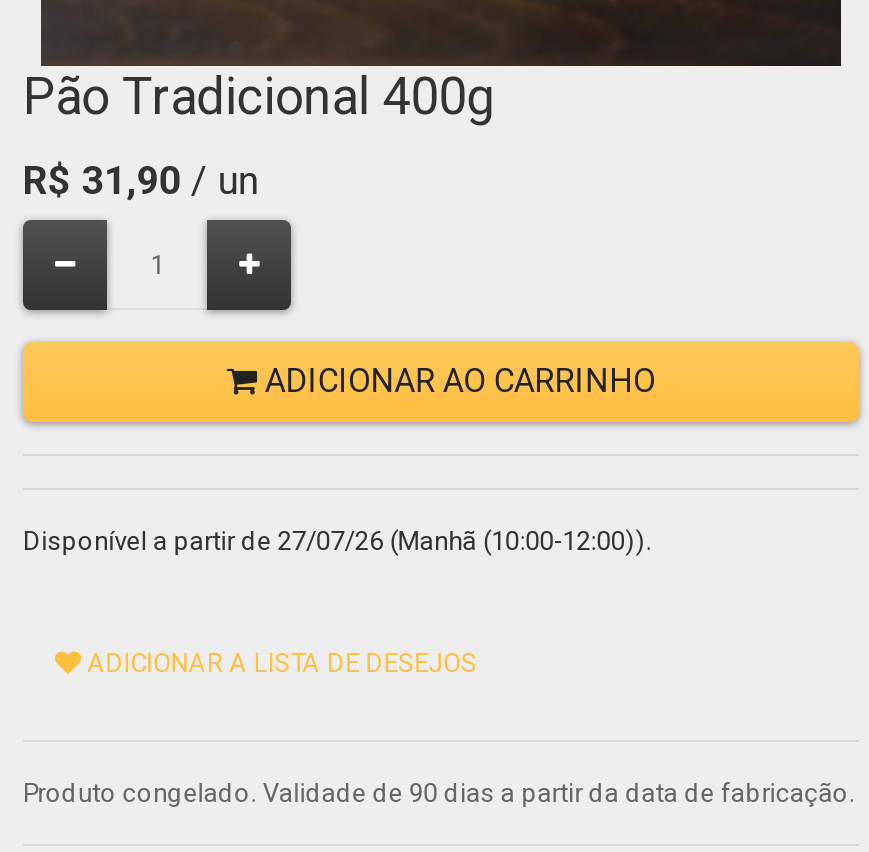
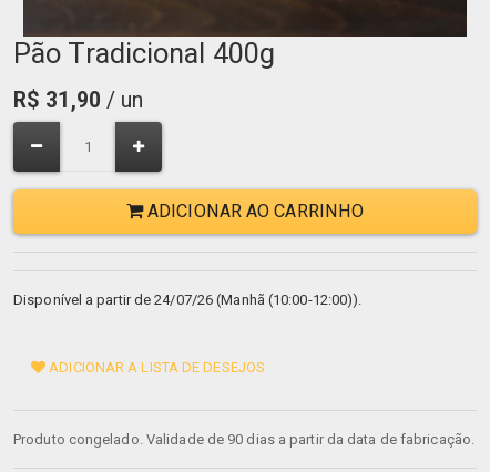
- Disponível a partir de 27/07/26 (Manhã (10:00-12:00)).
+ Disponível a partir de 24/07/26 (Manhã (10:00-12:00)).
